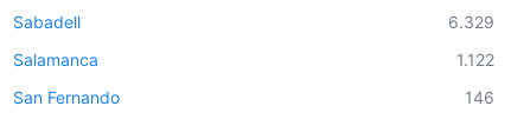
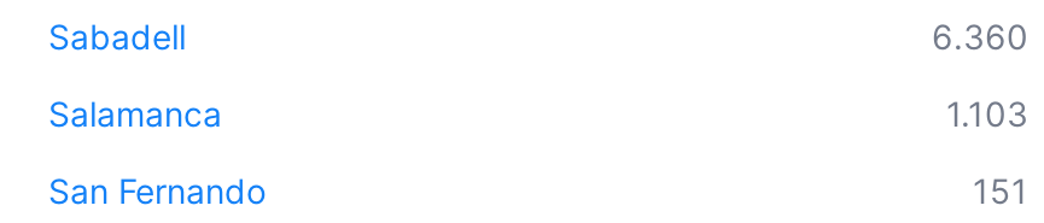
- 6.329
+ 6.360

- 1.122
+ 1.103

- 146
+ 151
